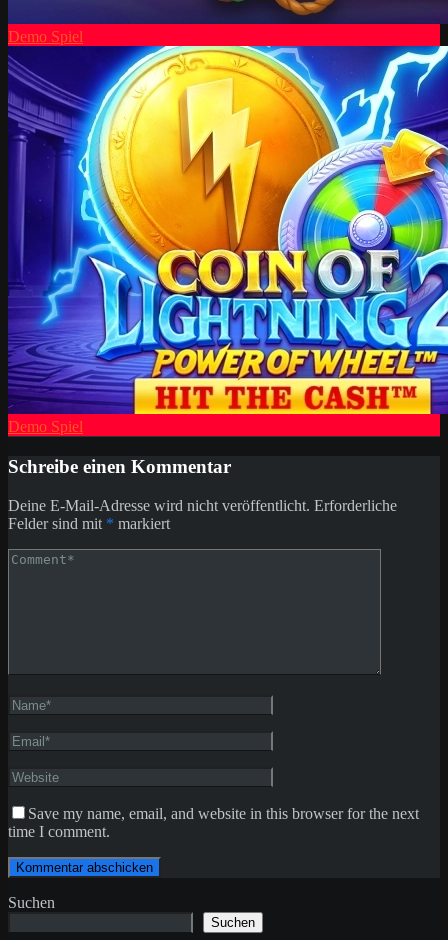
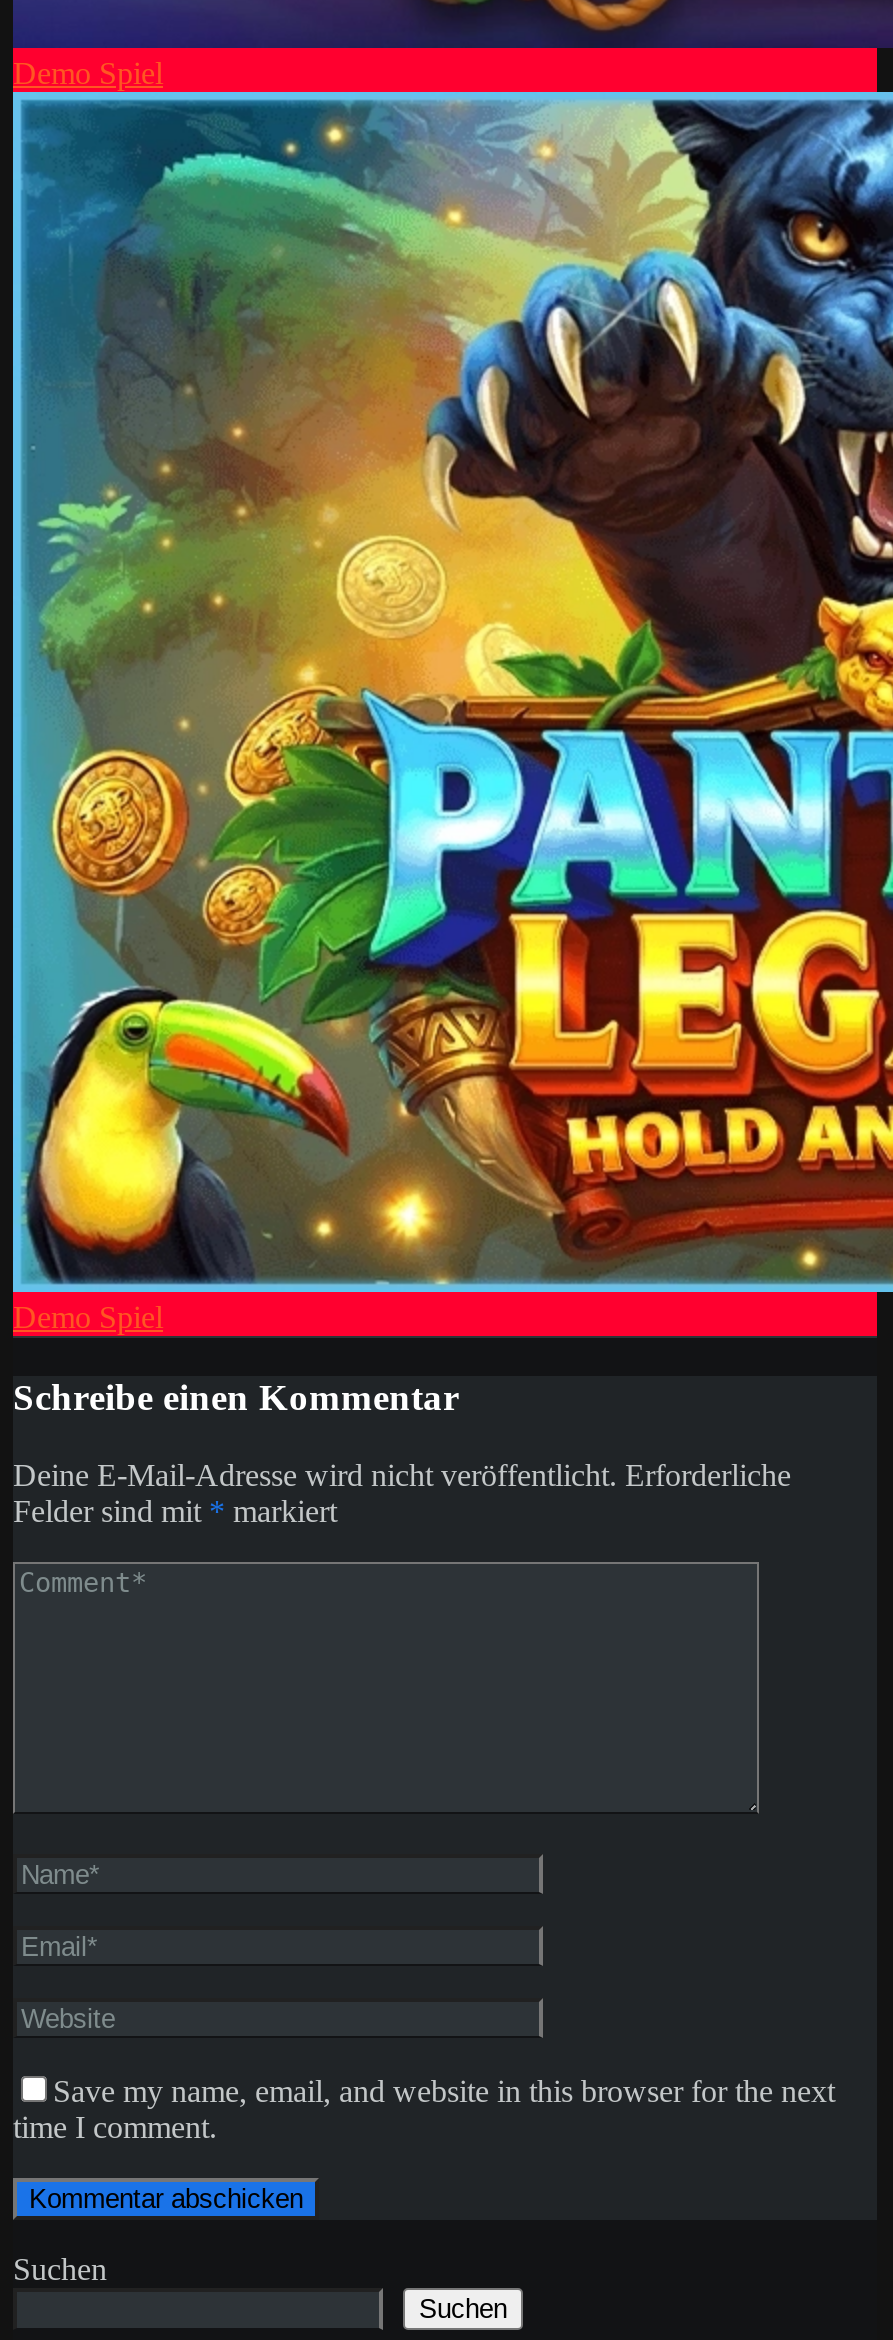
- [image]
+ [image]
